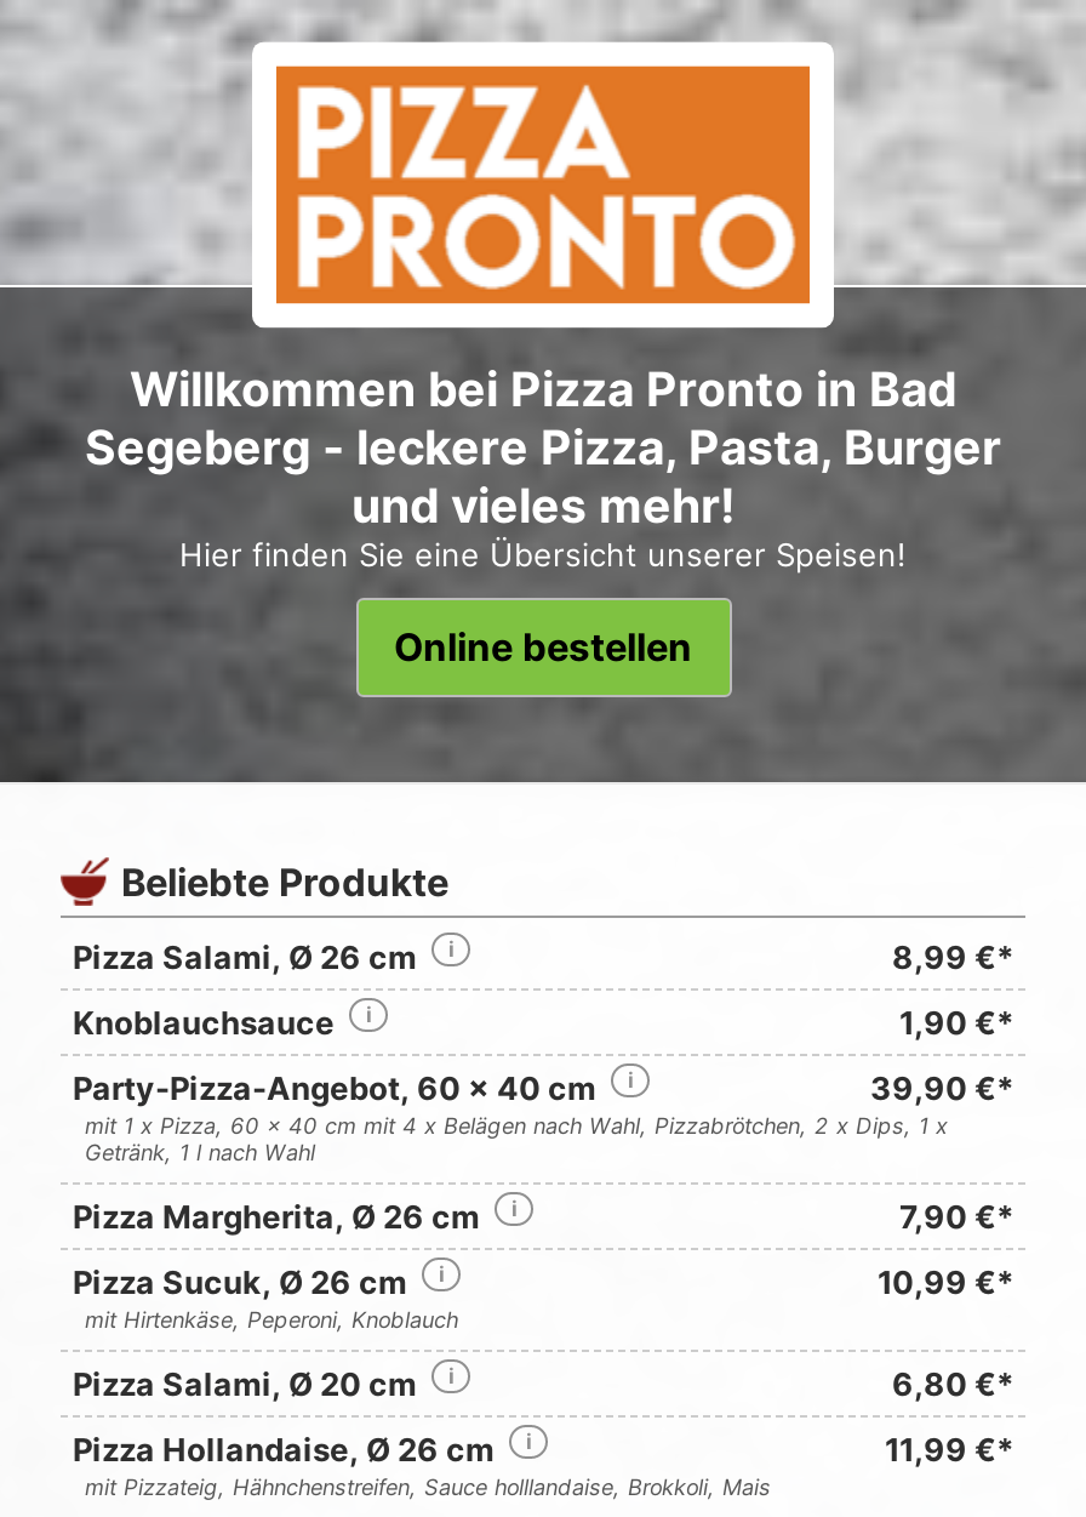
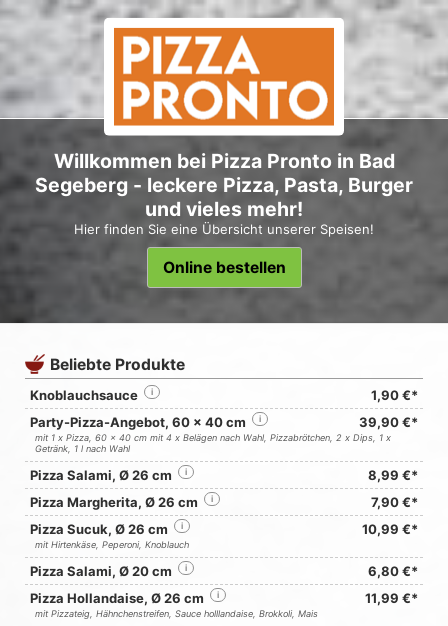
moved down: Pizza Salami, Ø 26 cm | 8,99 €*

moved up: Knoblauchsauce | 1,90 €* | Party-Pizza-Angebot, 60 x 40 cm | 39,90 €* | mit 1 x Pizza, 60 x 40 cm mit 4 x Belägen nach Wahl, Pizzabrötchen, 2 x Dips, 1 x | Getränk, 1 l nach Wahl
